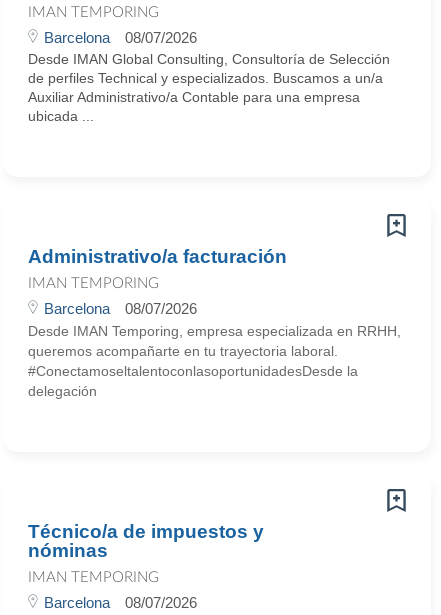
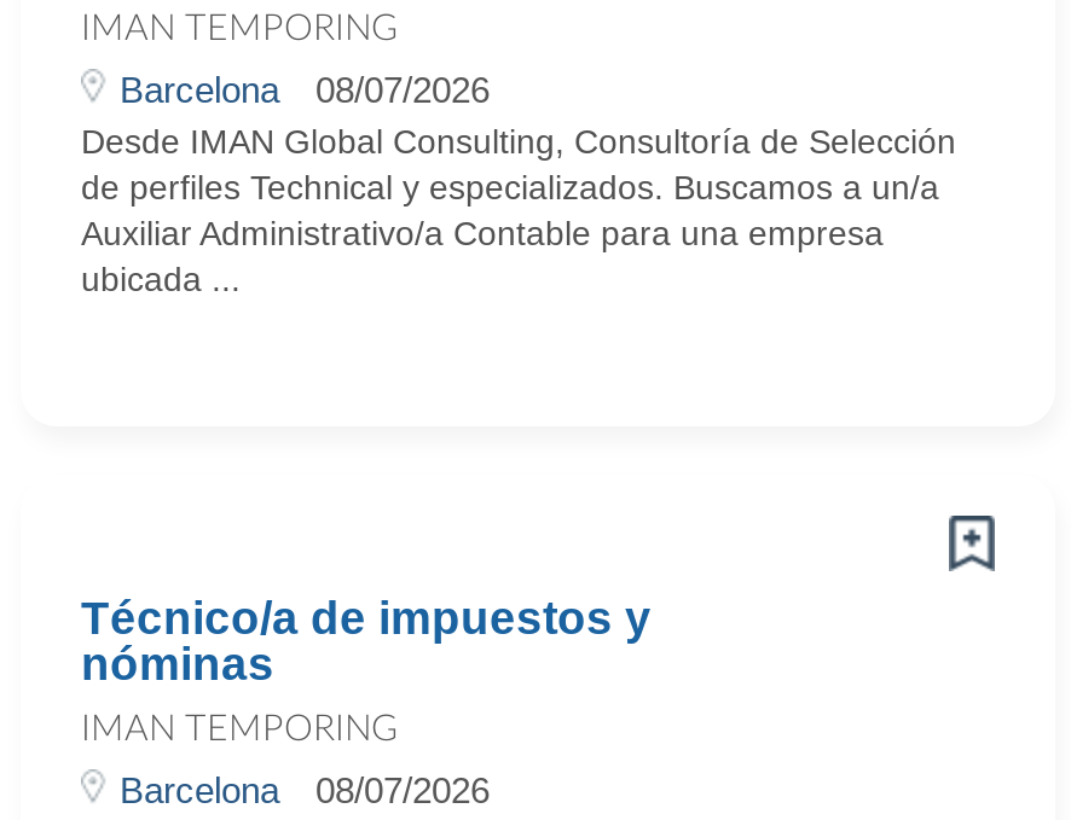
- Administrativo/a facturación
- IMAN TEMPORING
- Barcelona
- 08/07/2026
- Desde IMAN Temporing, empresa especializada en RRHH,
- queremos acompañarte en tu trayectoria laboral.
- #ConectamoseltalentoconlasoportunidadesDesde la
- delegación
